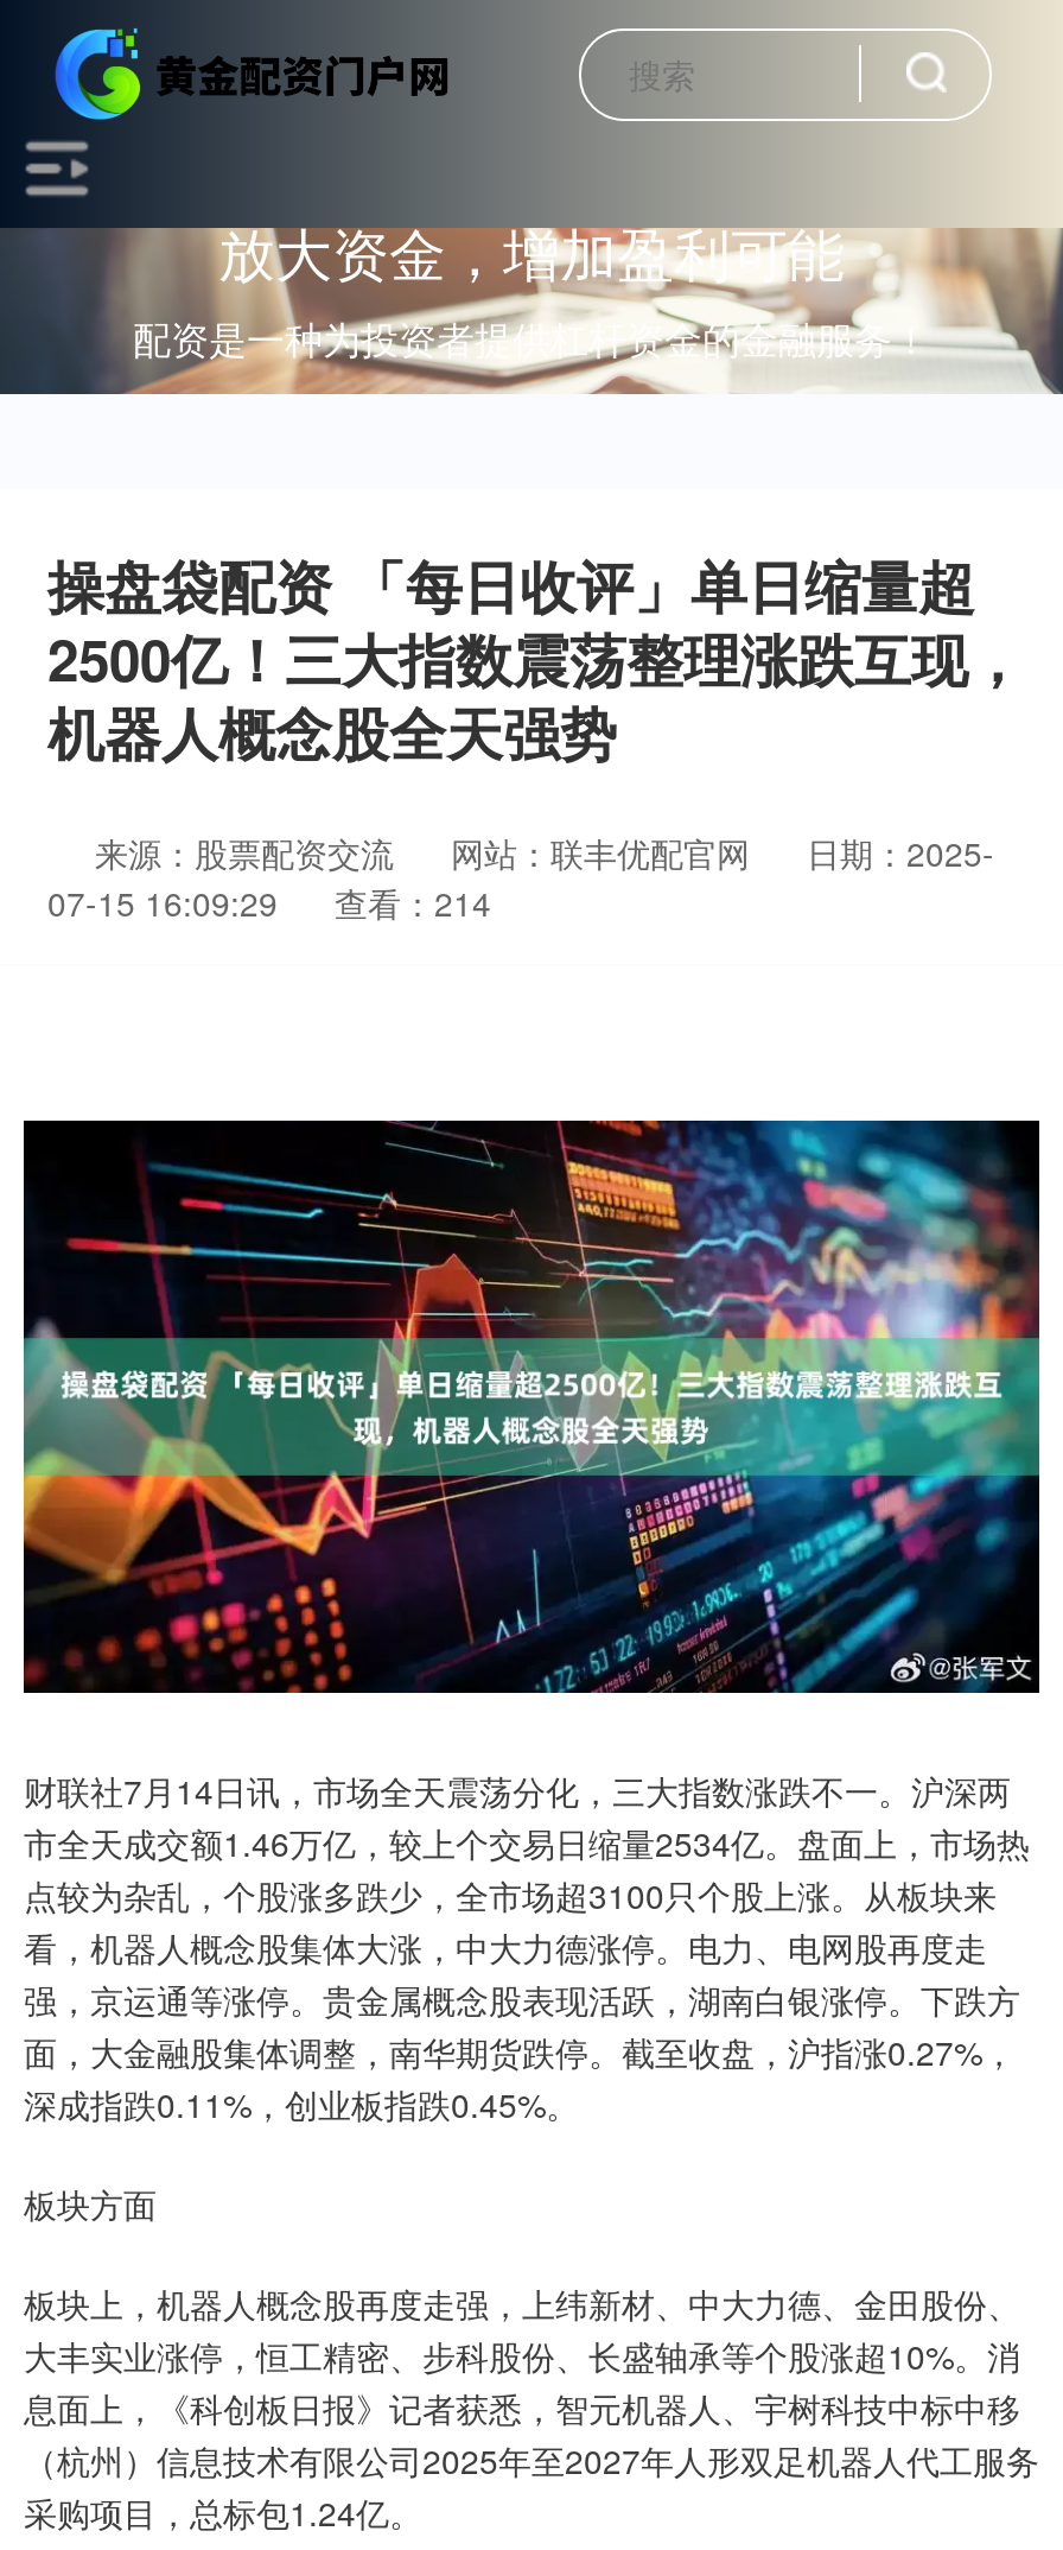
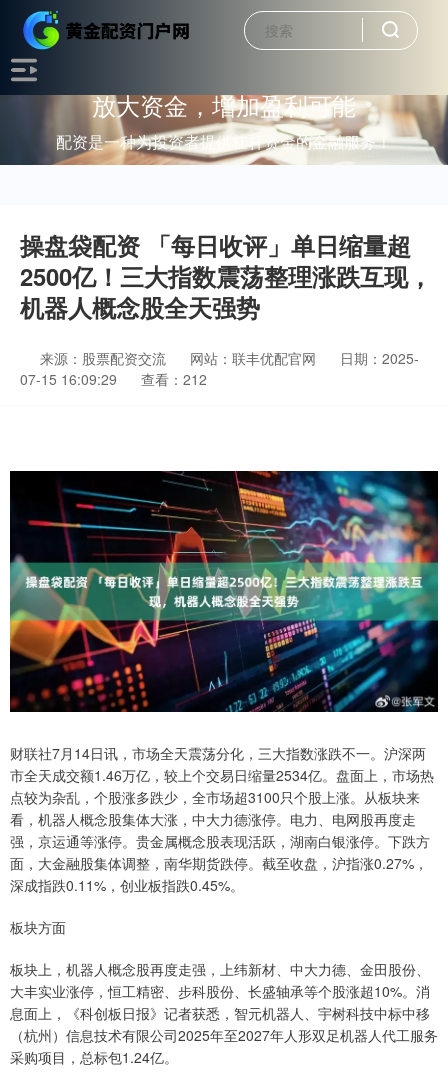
- 07-15 16:09:29 查看：214
+ 07-15 16:09:29 查看：212
